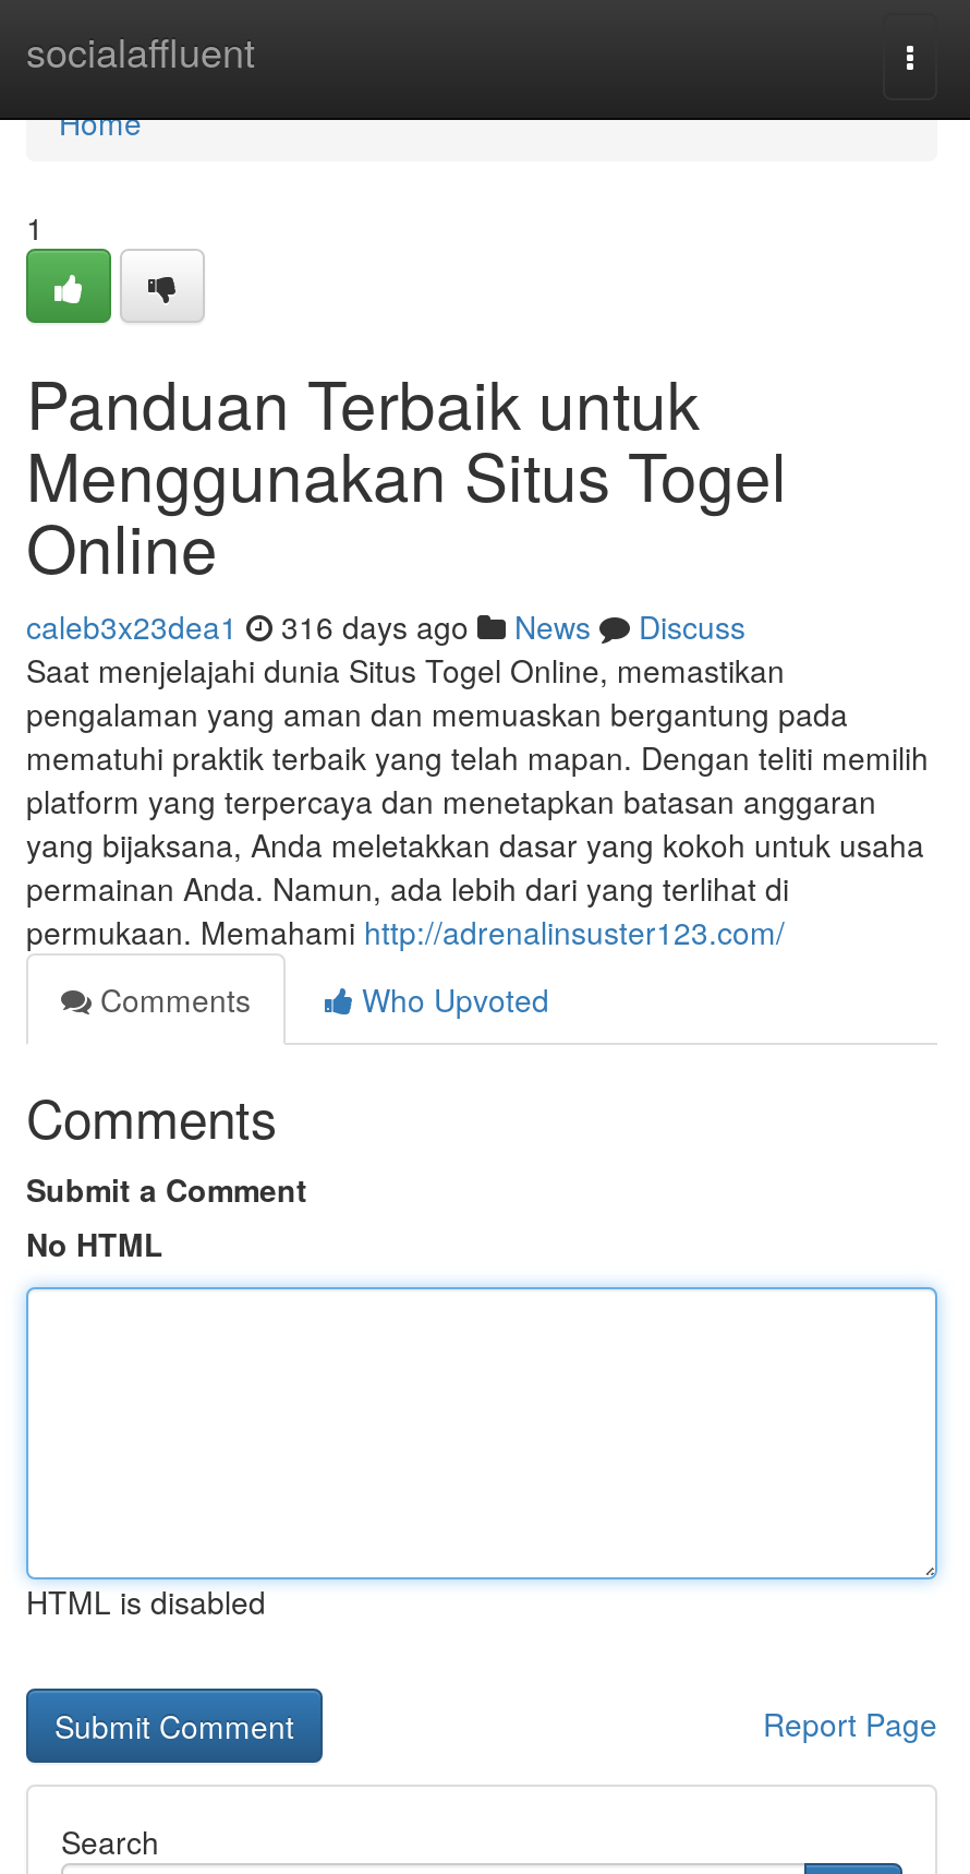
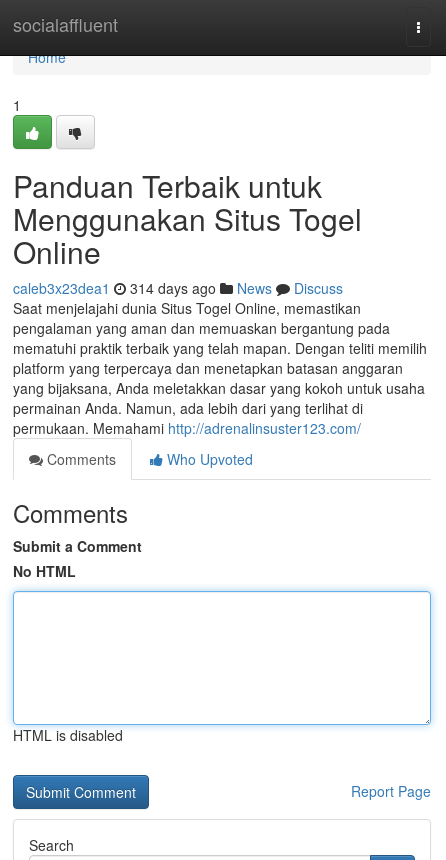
- caleb3x23dea1 316 days ago News Discuss
+ caleb3x23dea1 314 days ago News Discuss
